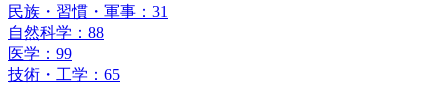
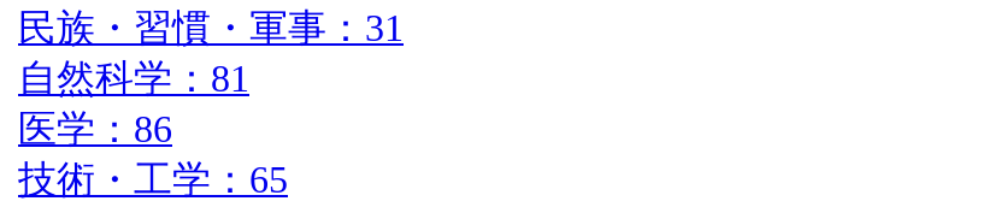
- 自然科学：88
+ 自然科学：81

- 医学：99
+ 医学：86
